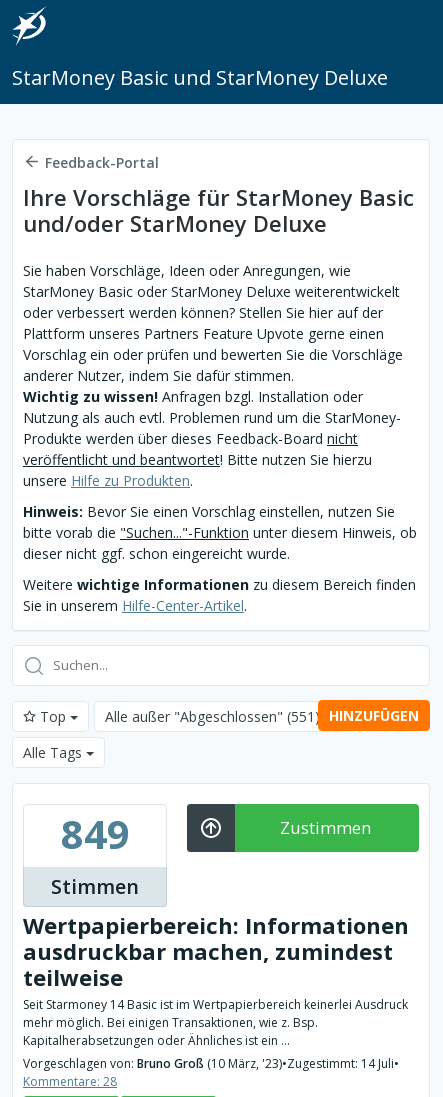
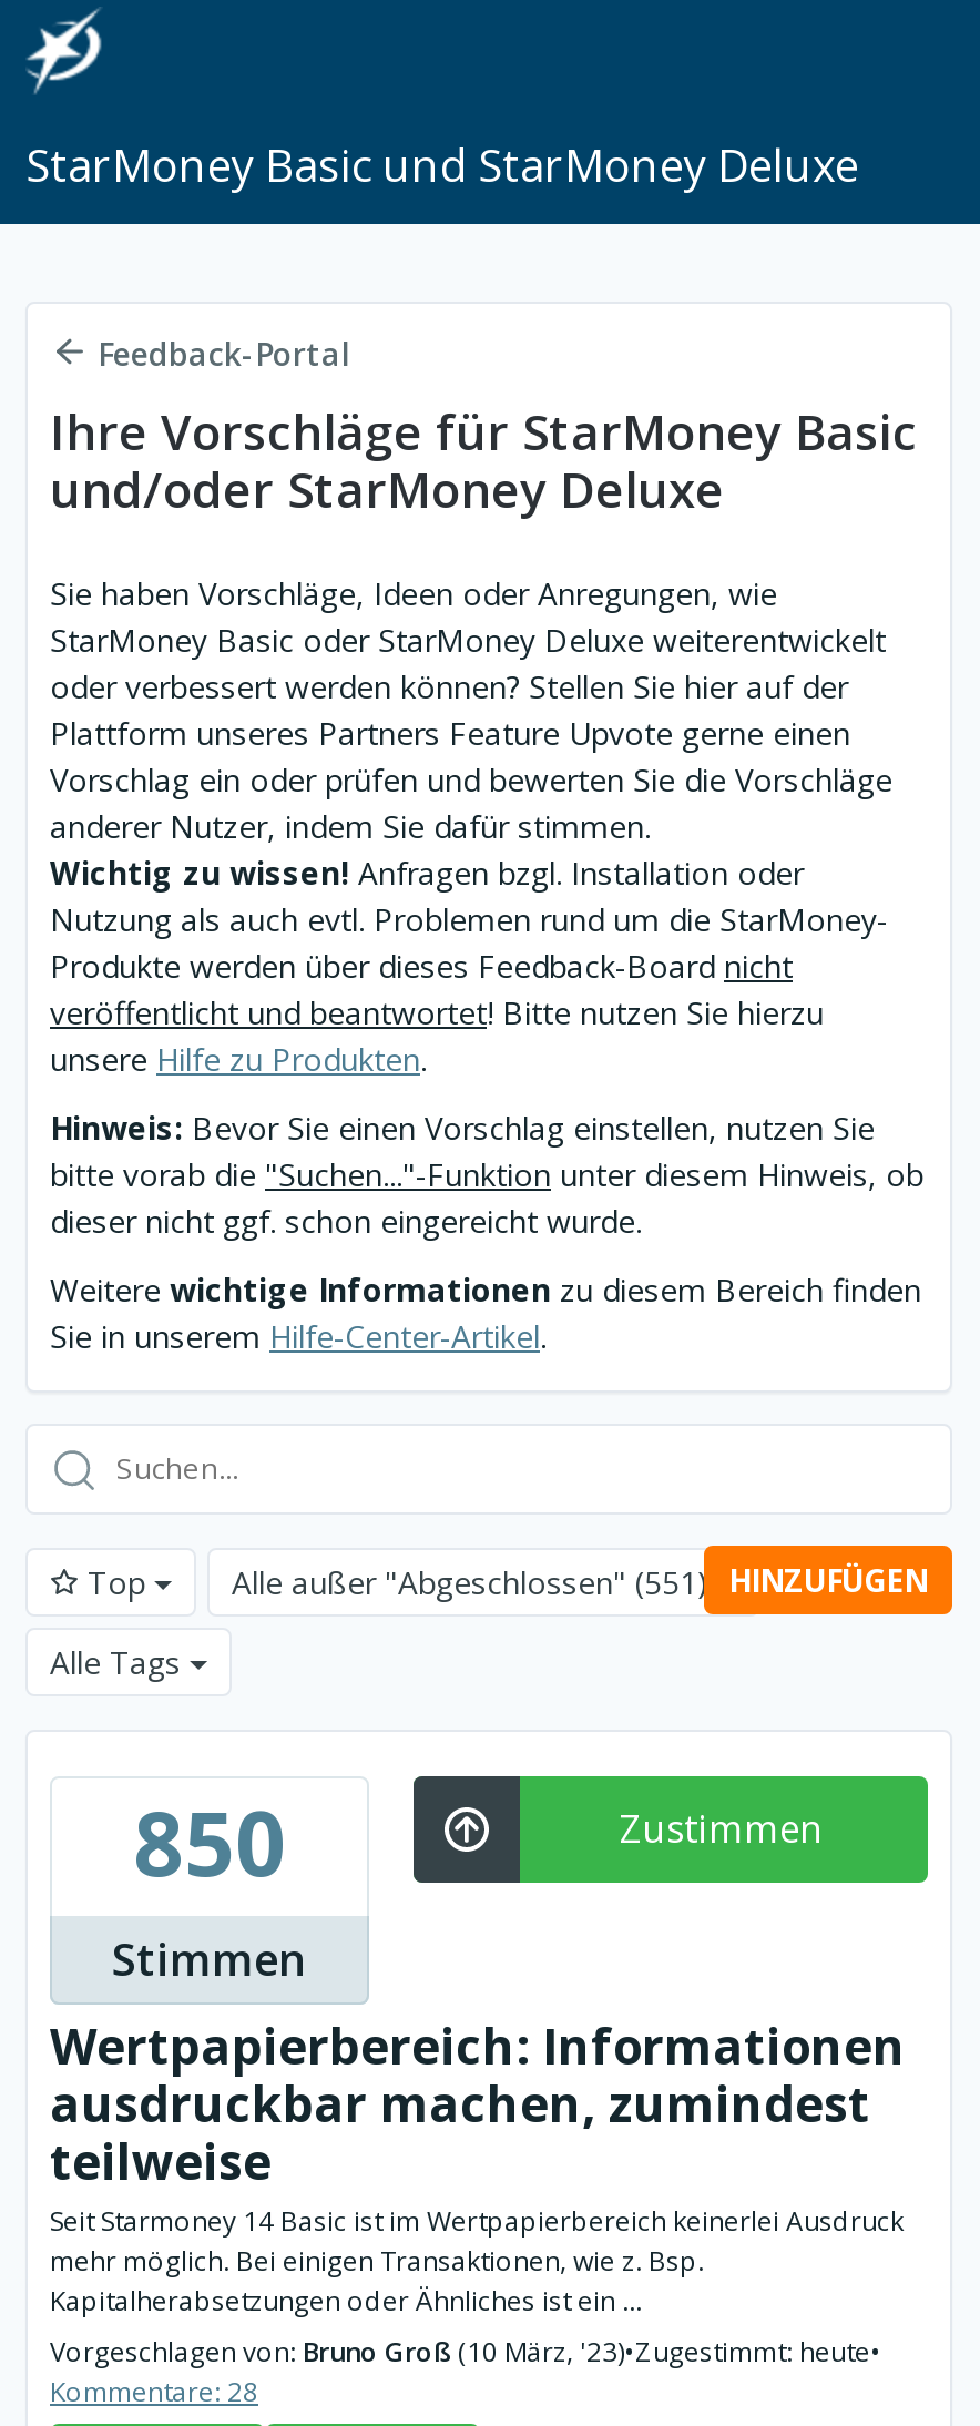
- 849
+ 850

- Vorgeschlagen von: Bruno Groß (10 März, '23)•Zugestimmt: 14 Juli•
+ Vorgeschlagen von: Bruno Groß (10 März, '23)•Zugestimmt: heute•
